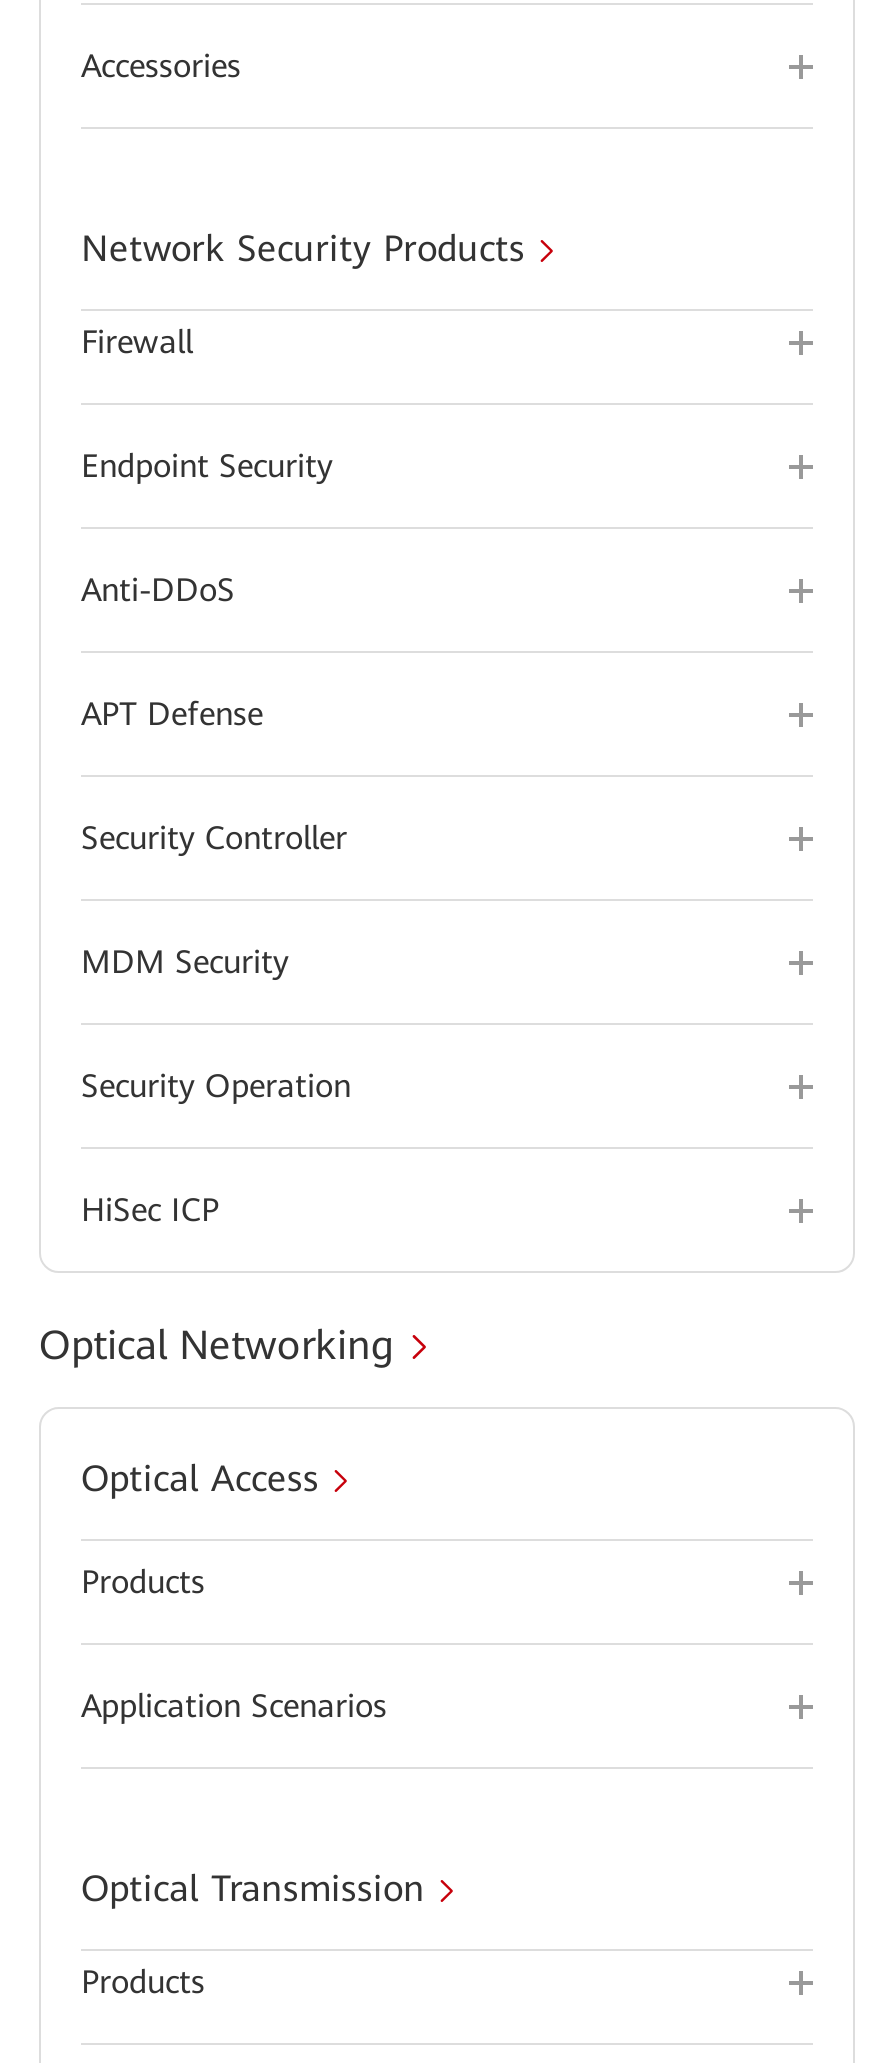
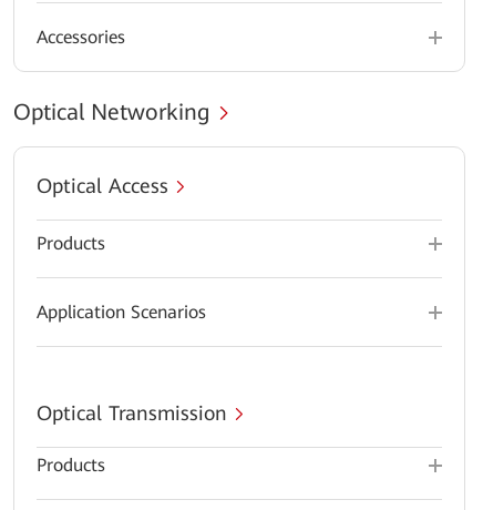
- Network Security Products
- Firewall
- Endpoint Security
- Anti-DDoS
- APT Defense
- Security Controller
- MDM Security
- Security Operation
- HiSec ICP
